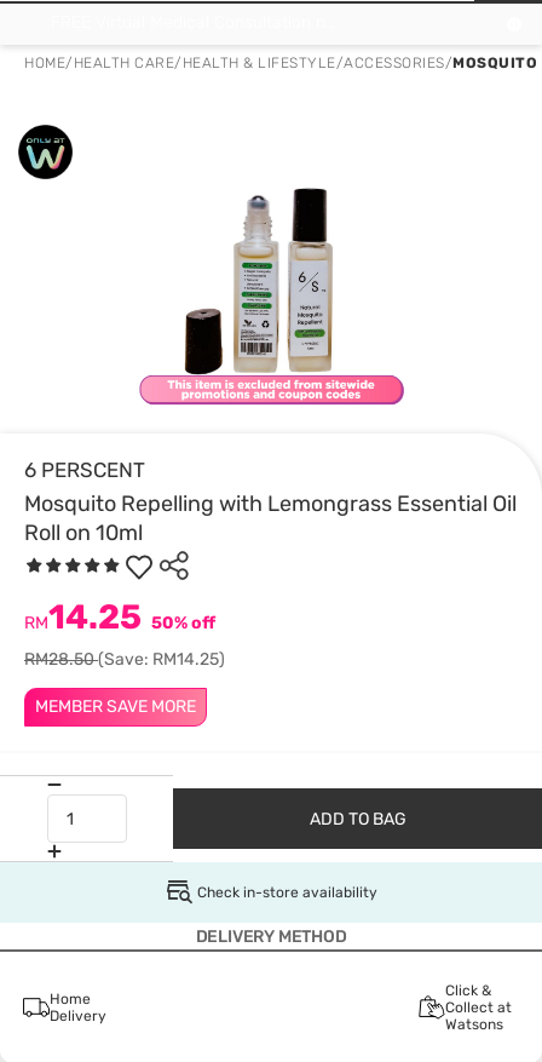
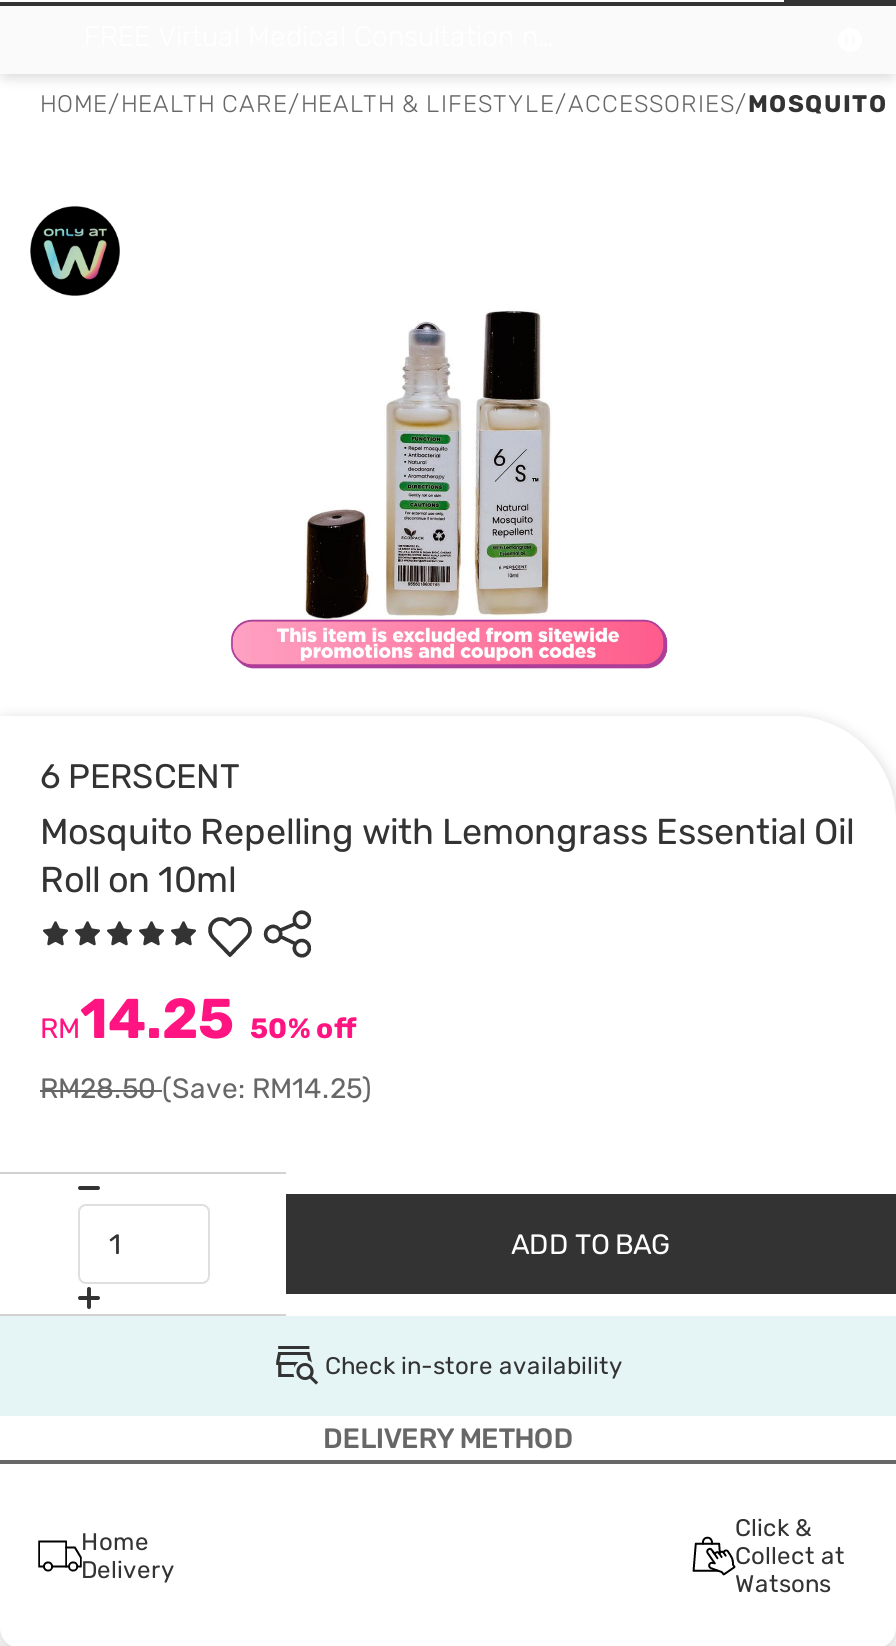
- MEMBER SAVE MORE
